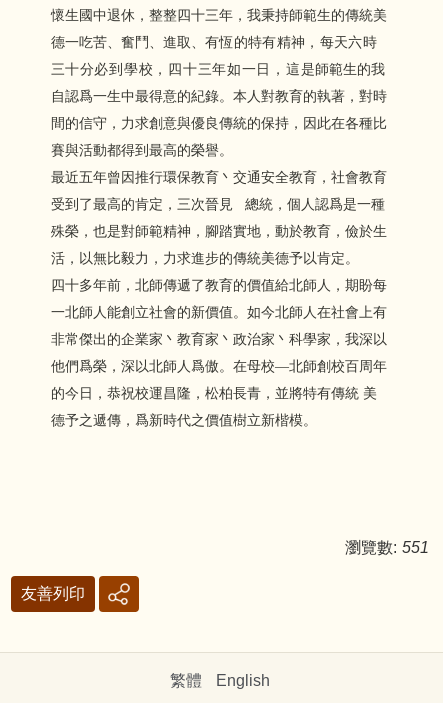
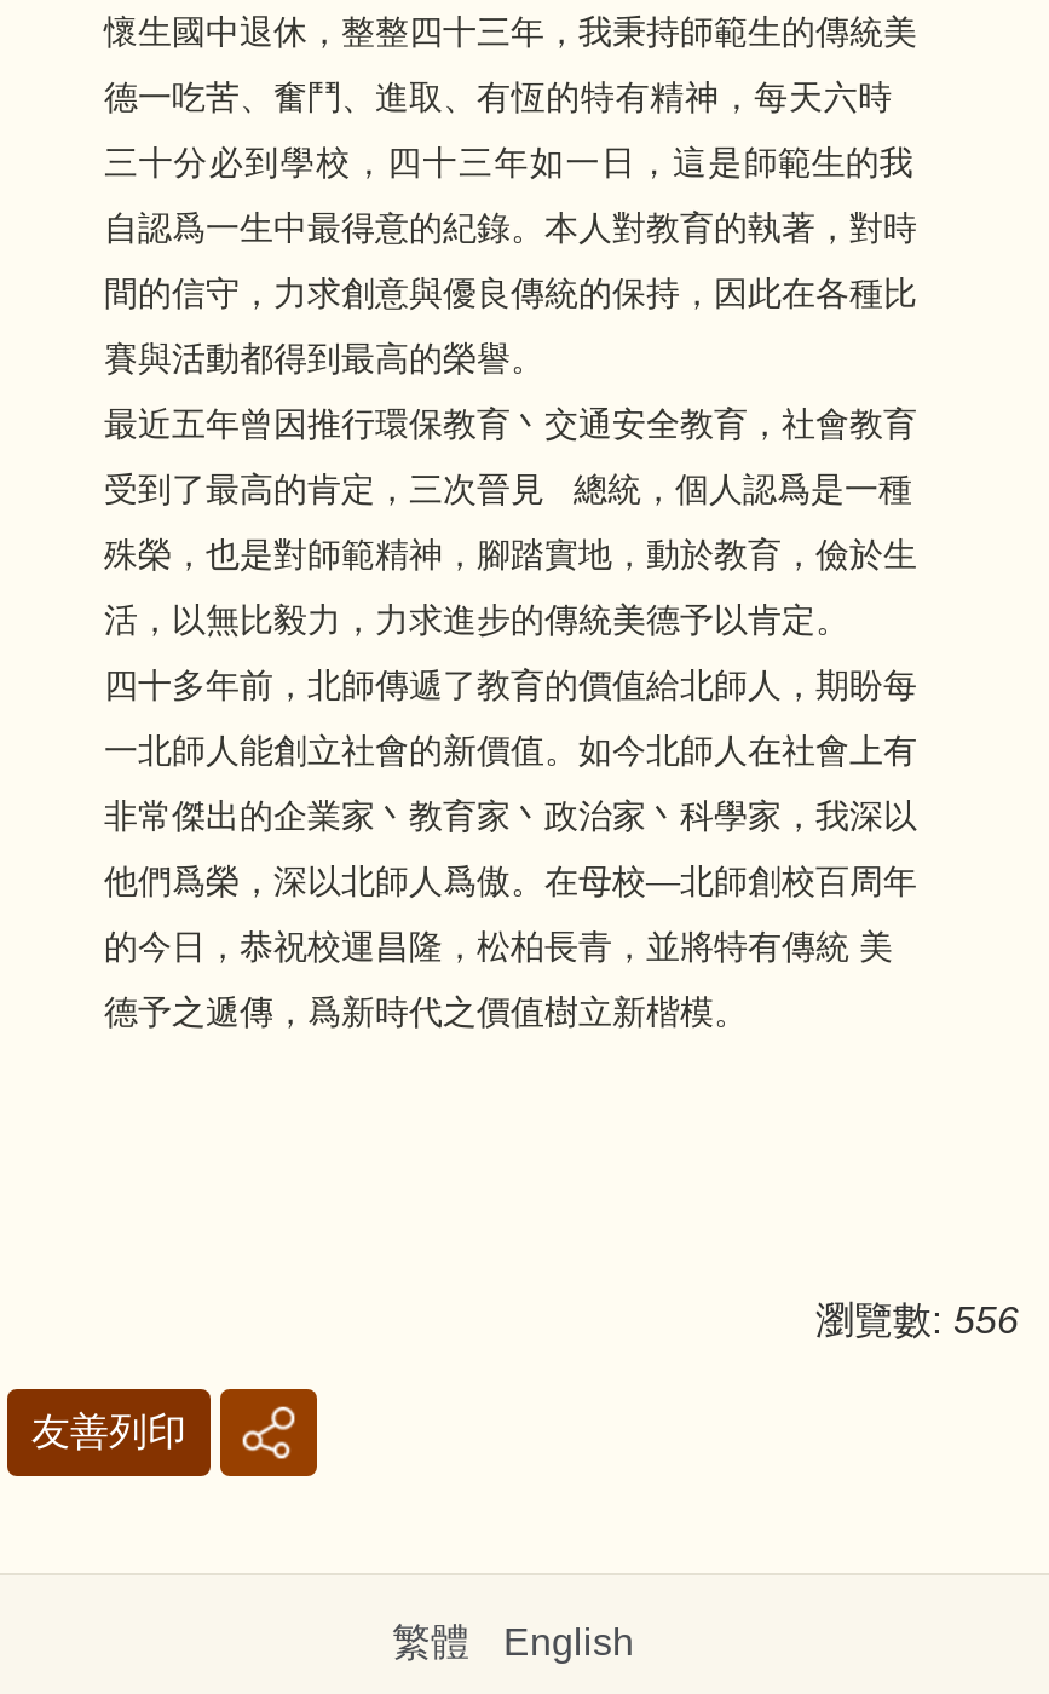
- 瀏覽數: 551
+ 瀏覽數: 556
